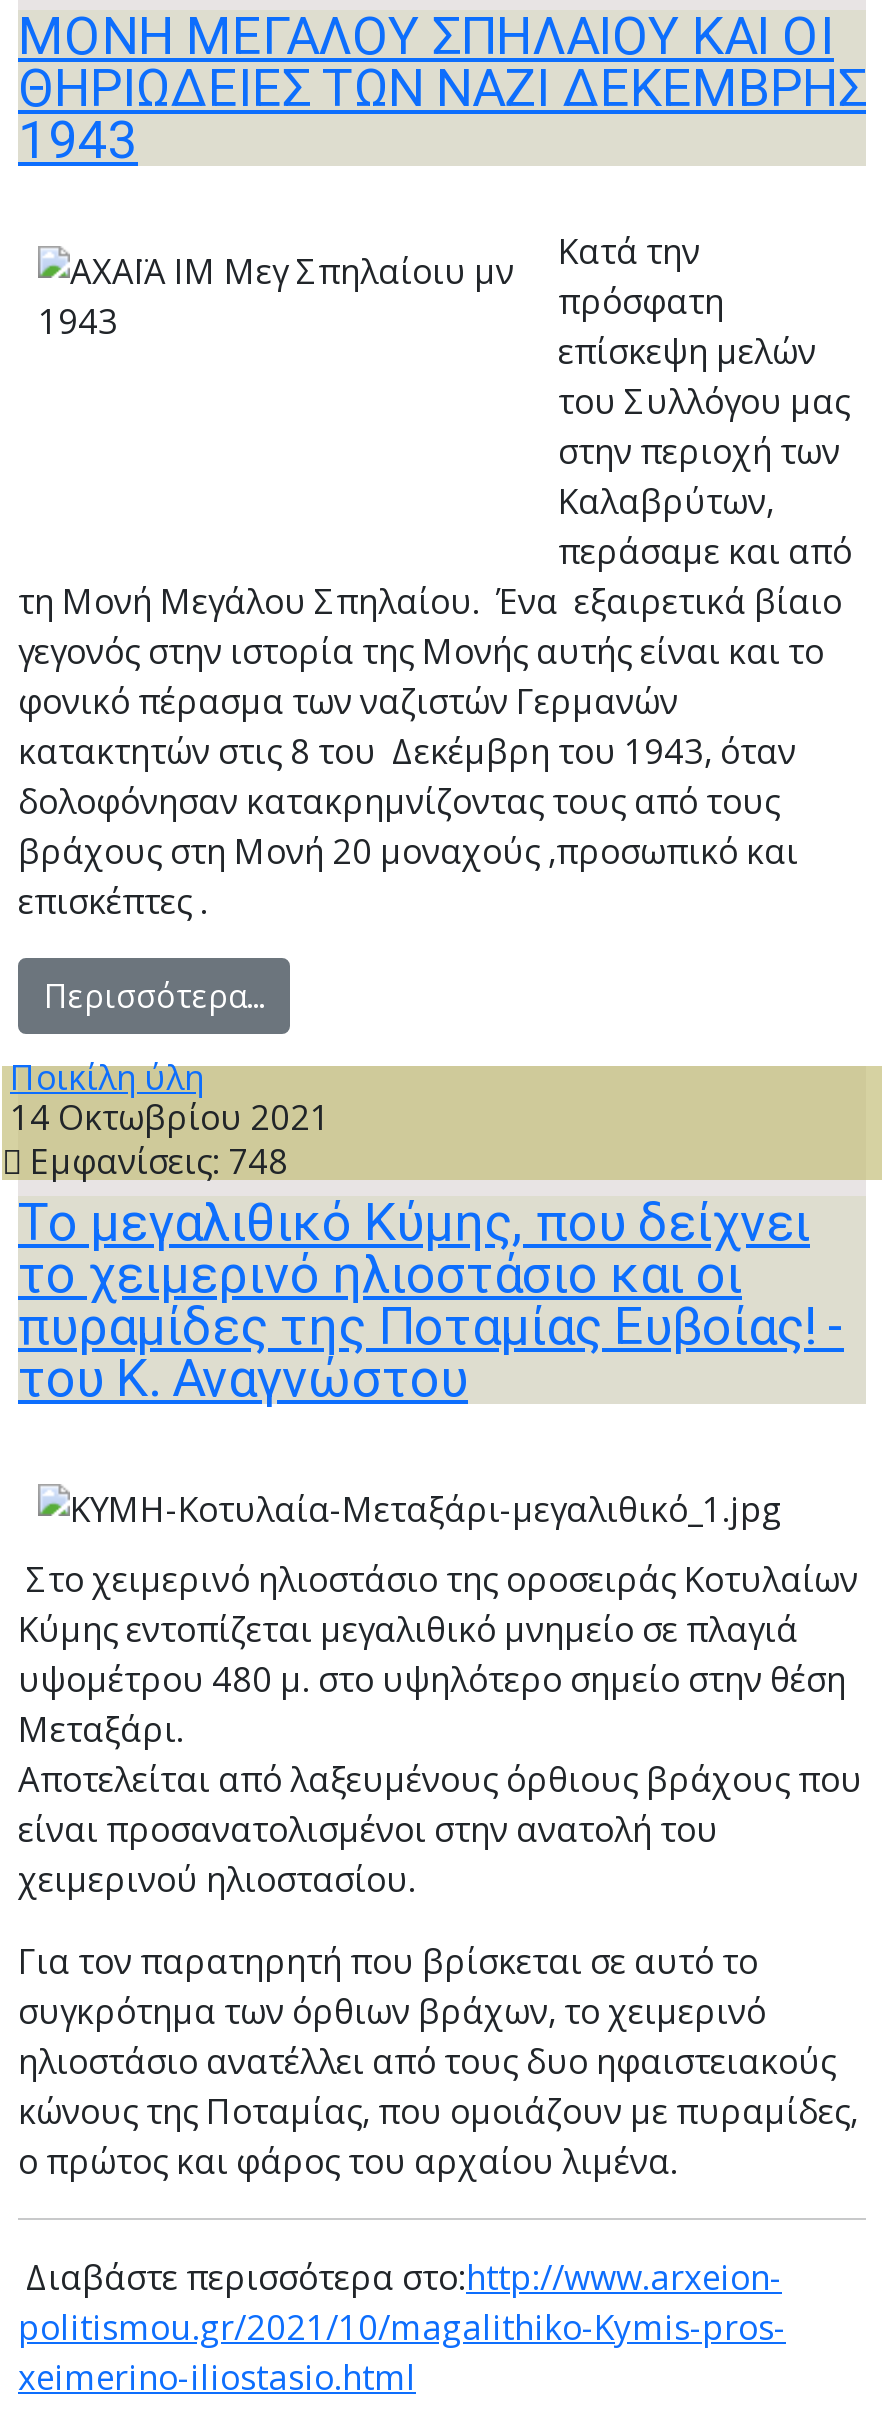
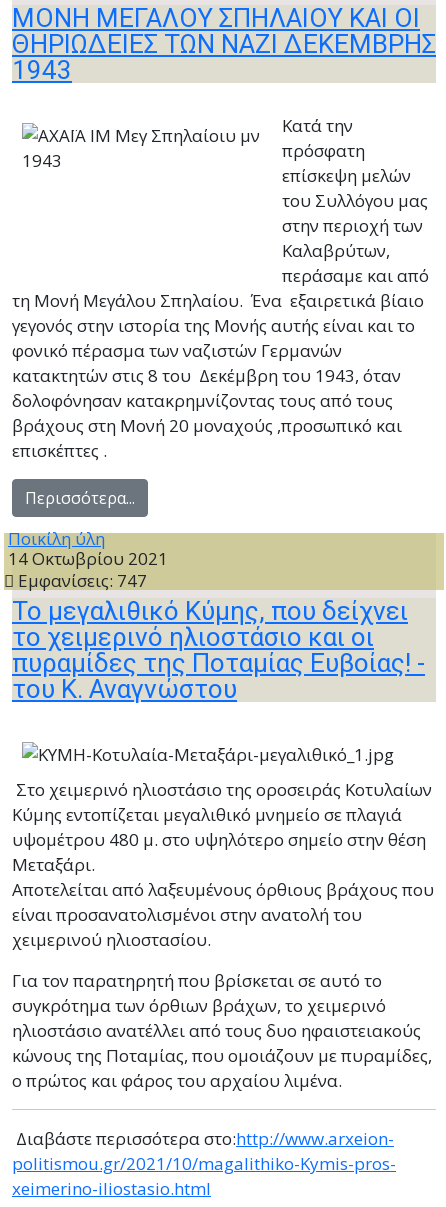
- Εμφανίσεις: 748
+ Εμφανίσεις: 747
